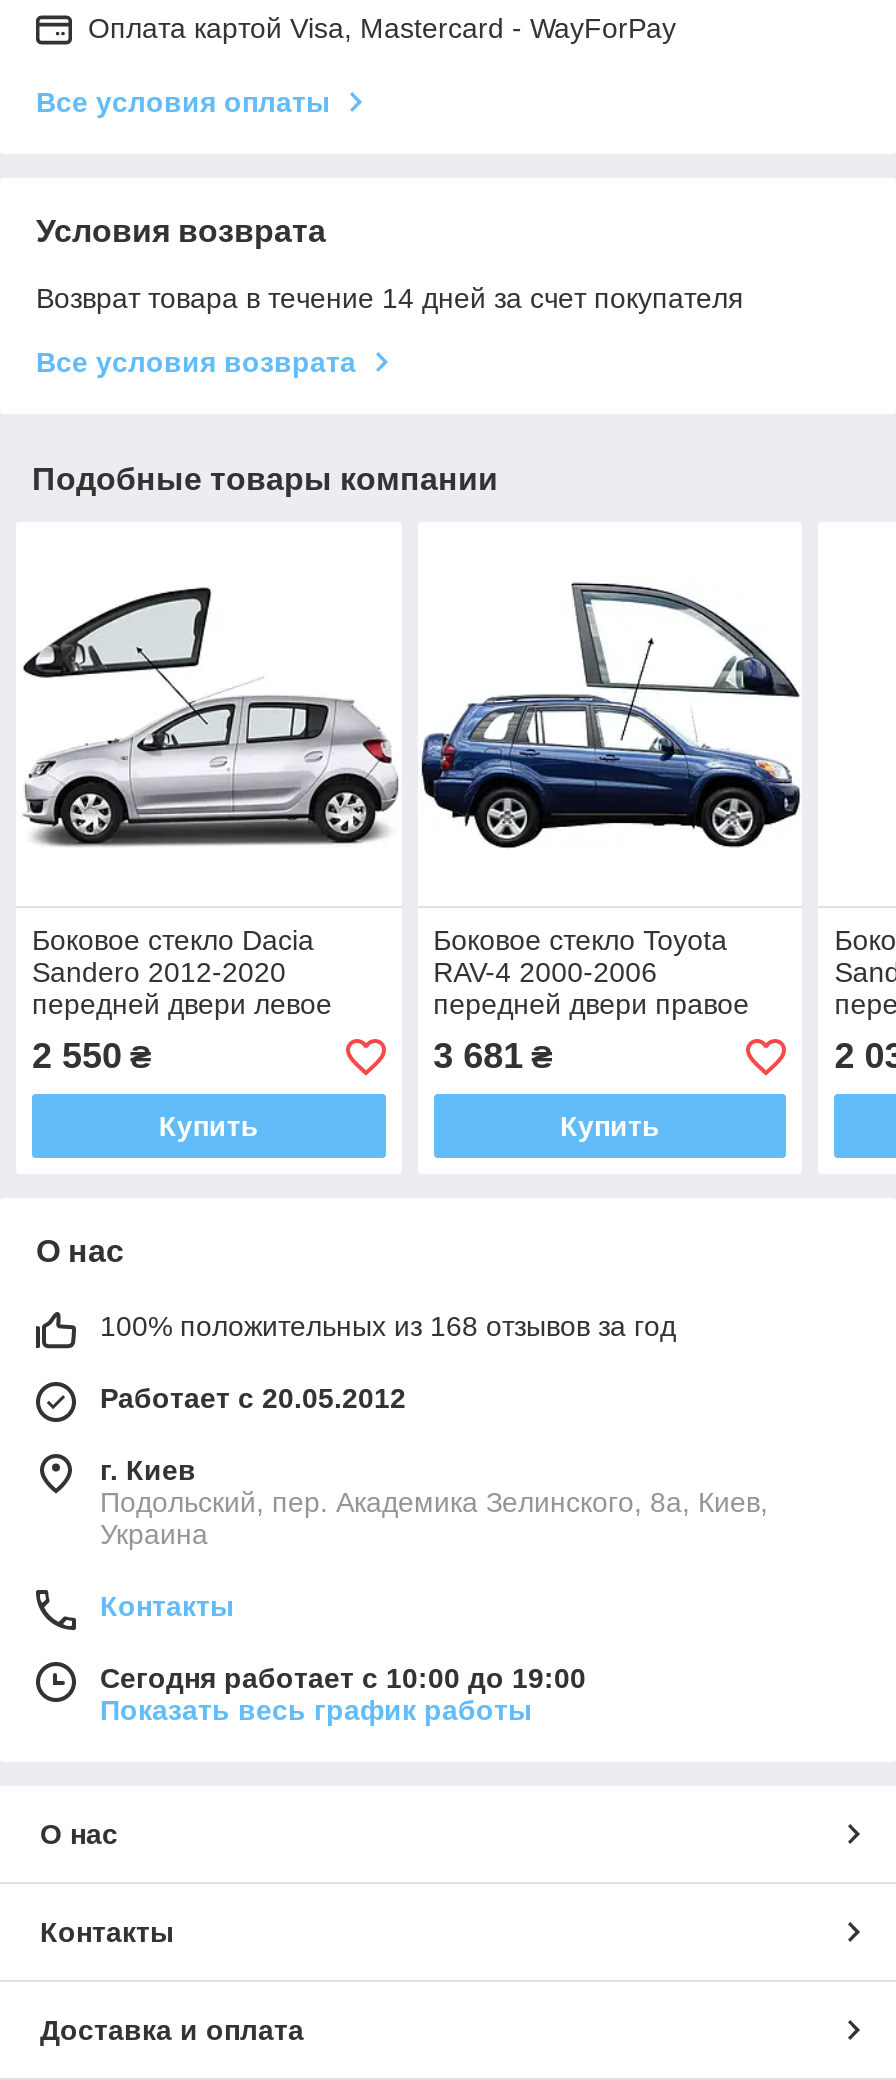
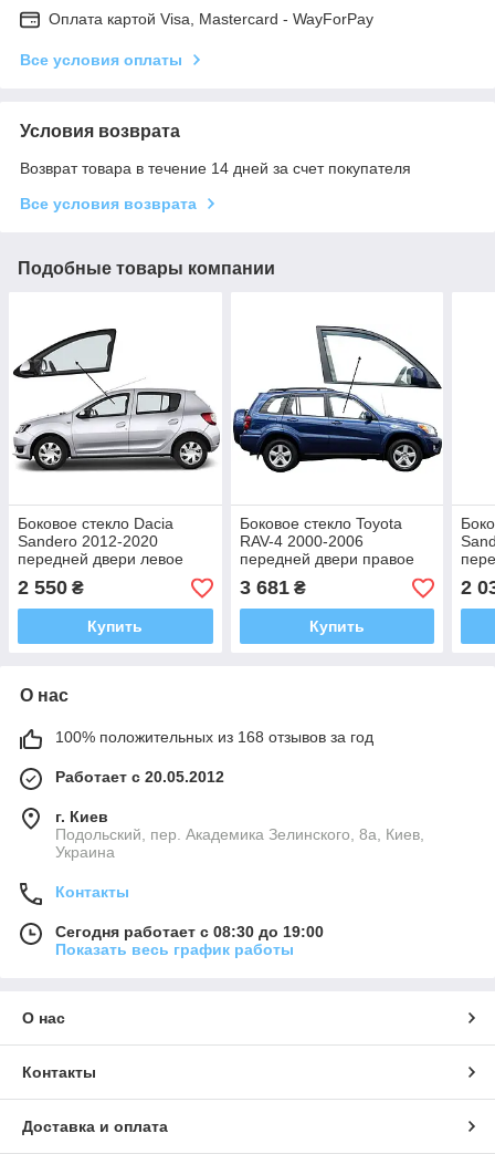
- Сегодня работает с 10:00 до 19:00
+ Сегодня работает с 08:30 до 19:00
